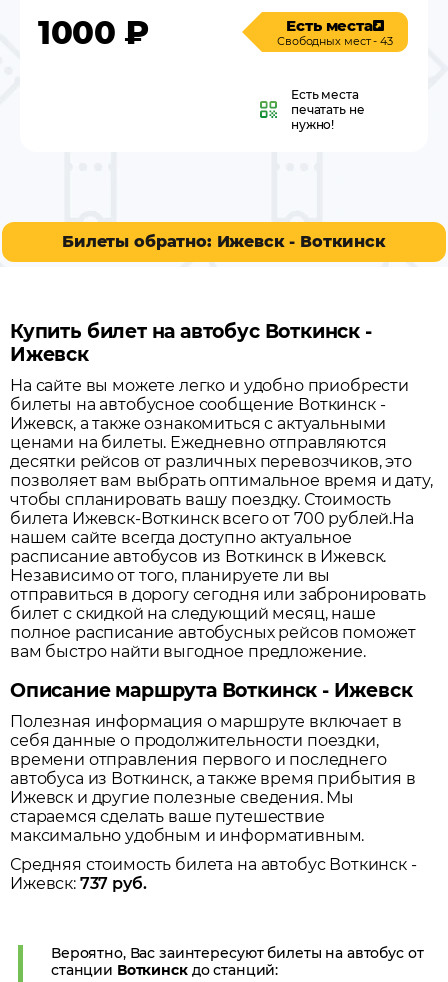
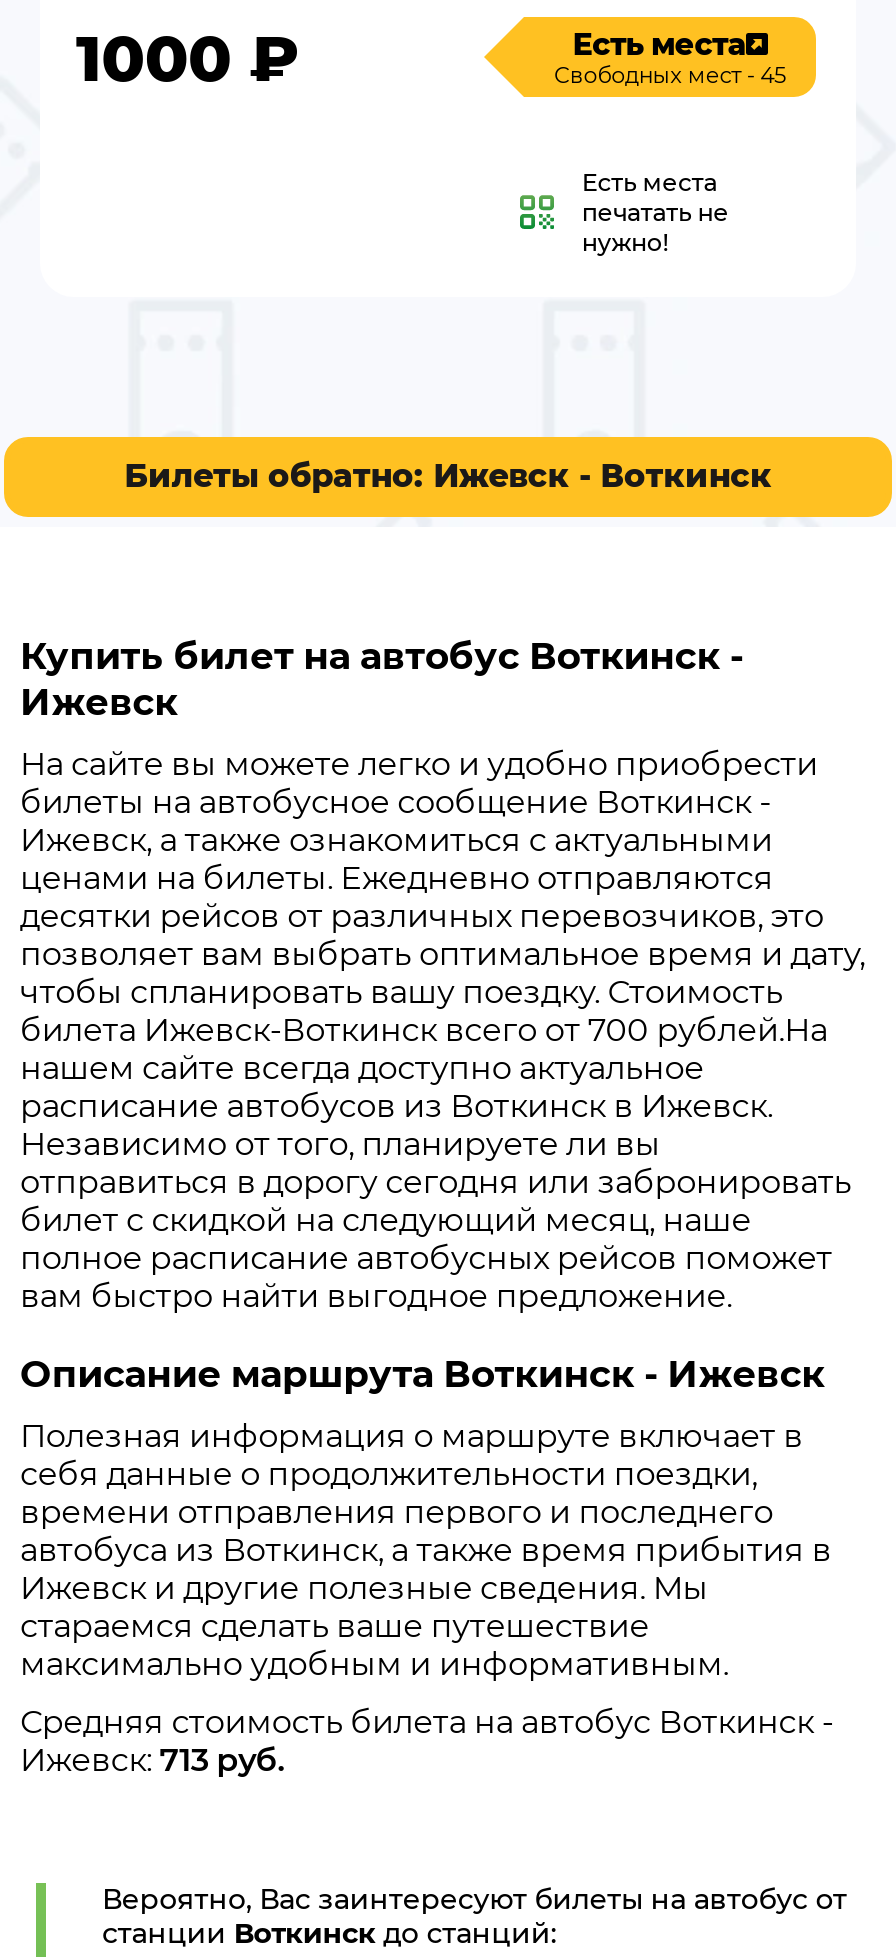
- Свободных мест - 43
+ Свободных мест - 45

- Ижевск: 737 руб.
+ Ижевск: 713 руб.
